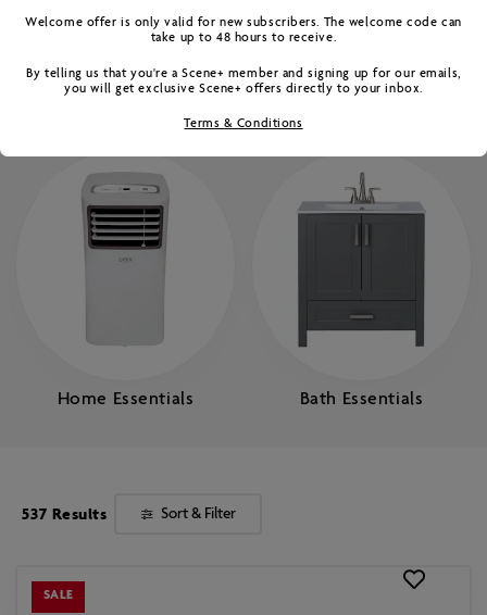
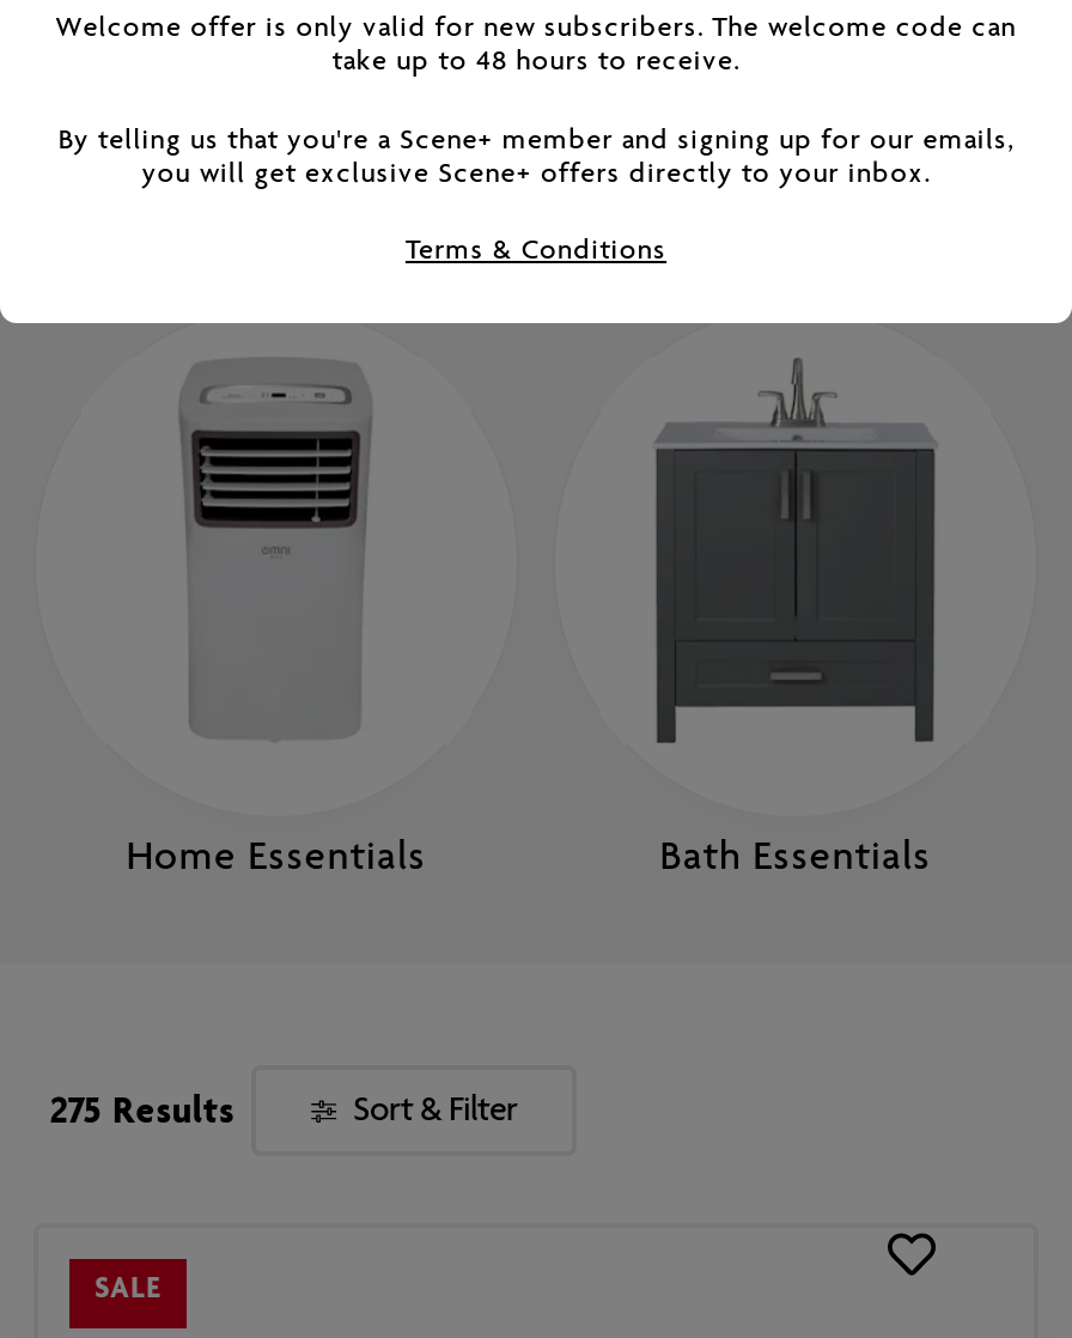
- 537 Results
+ 275 Results
